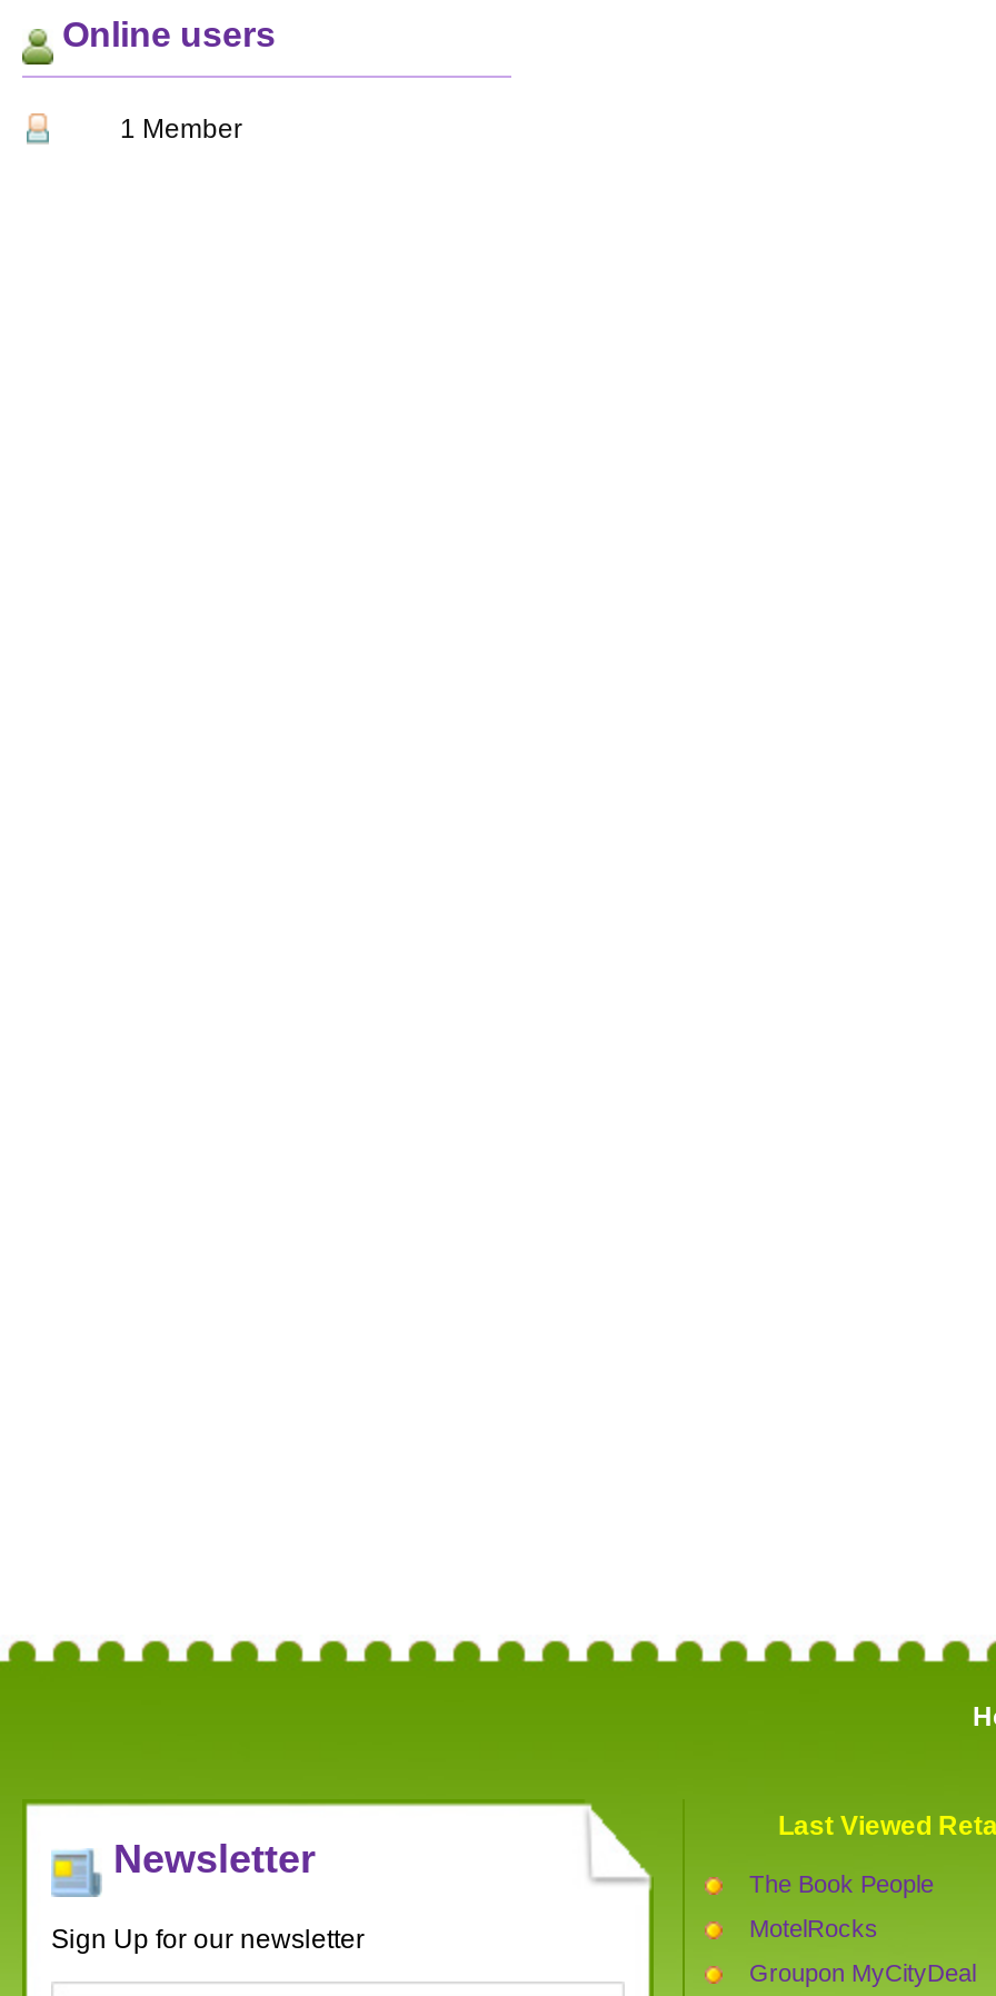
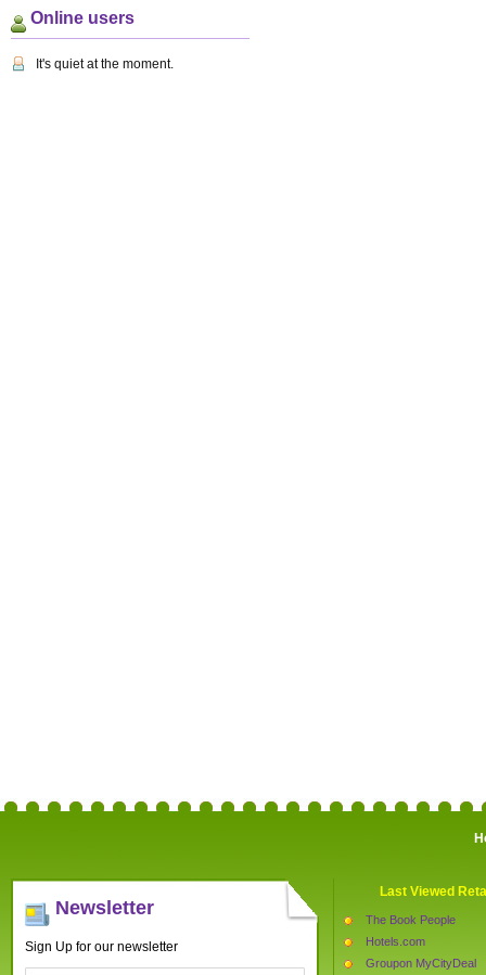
- 1 Member
+ It's quiet at the moment.

- MotelRocks
+ Hotels.com
